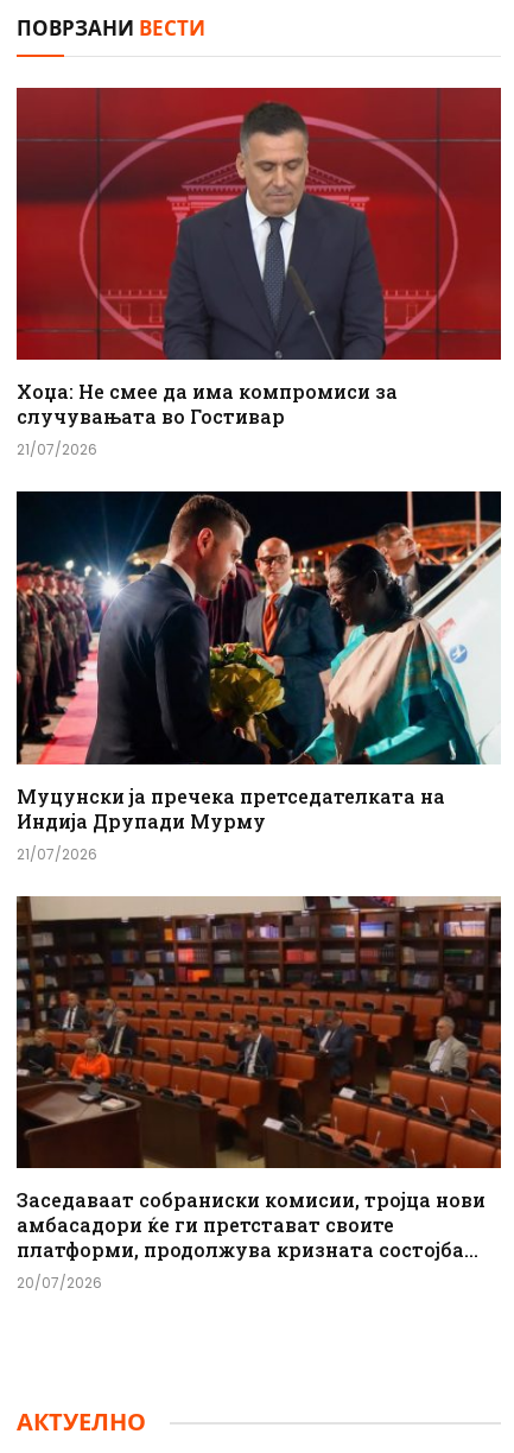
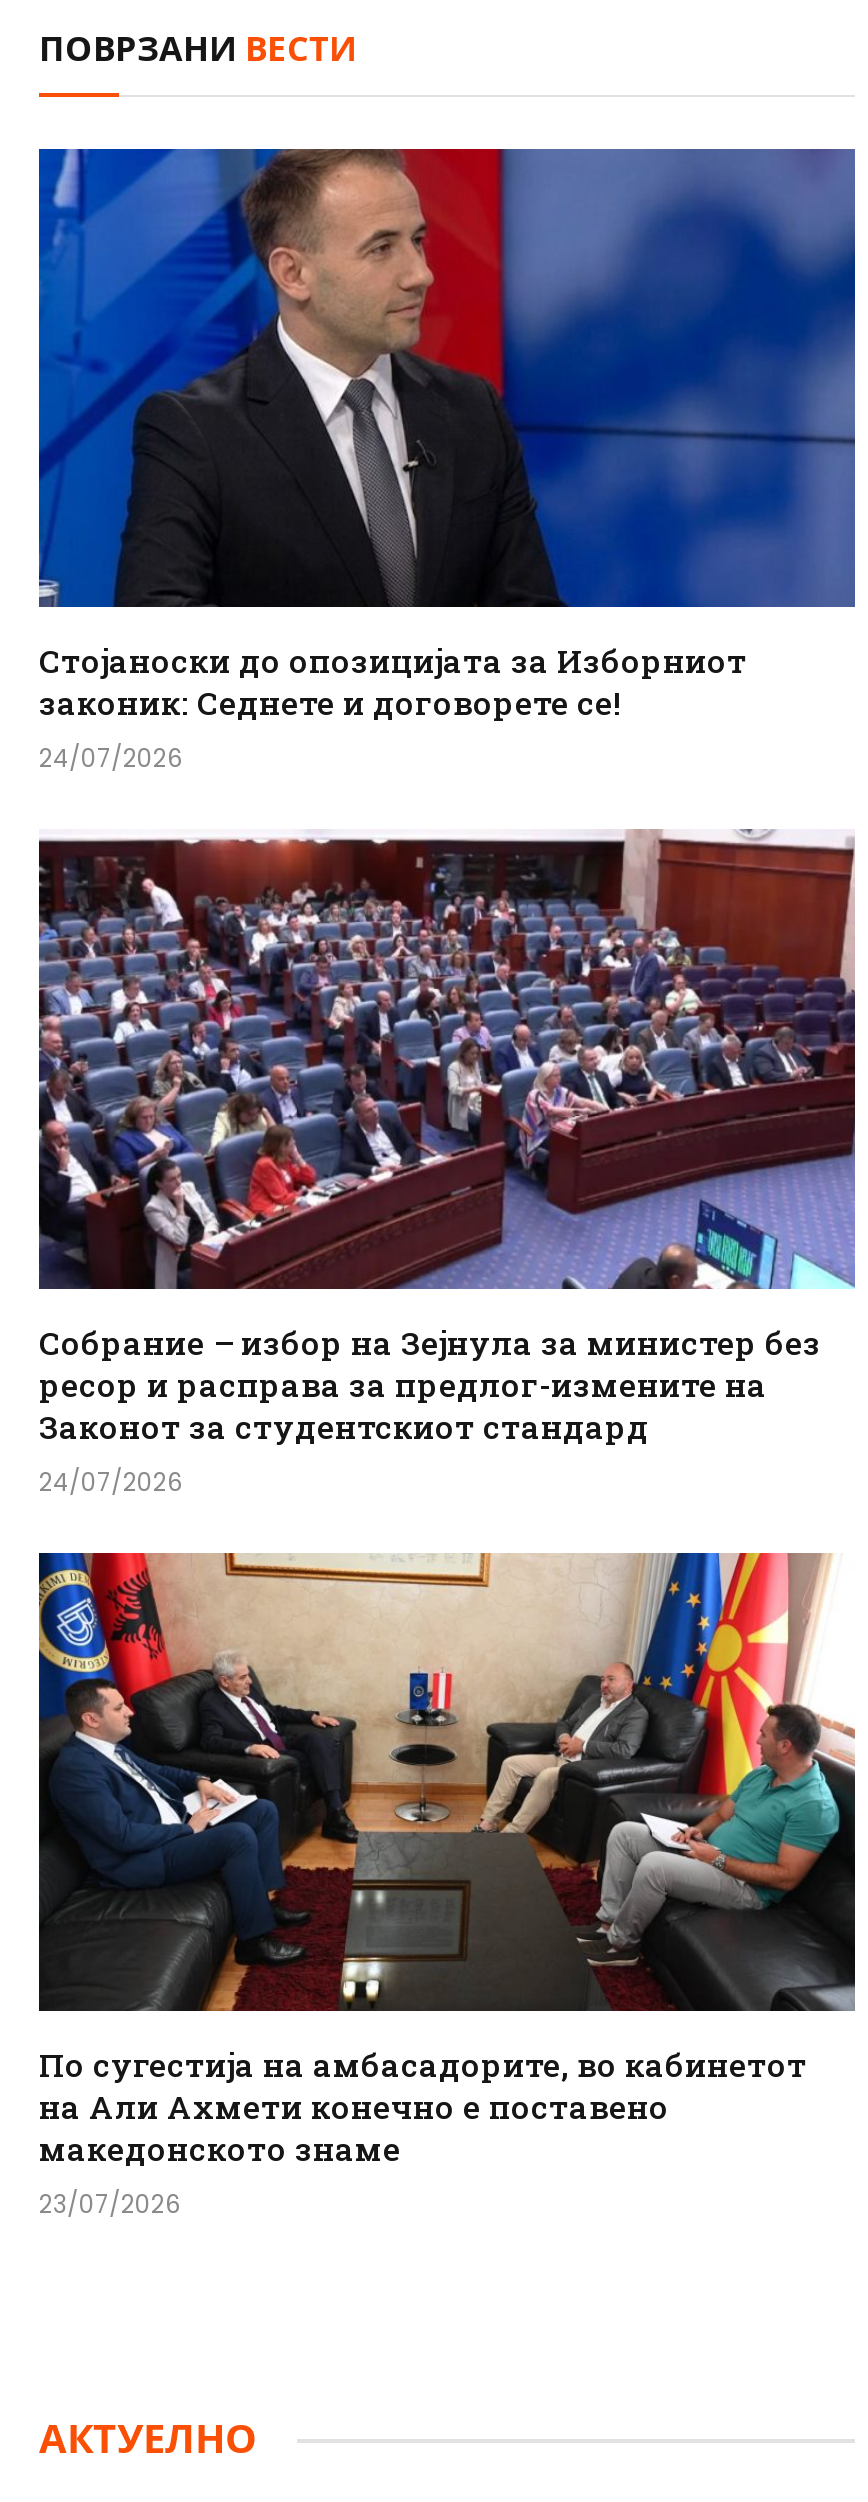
- [image]
- Хоџа: Не смее да има компромиси за
- случувањата во Гостивар
- 21/07/2026
+ [image]
+ Стојаноски до опозицијата за Изборниот
+ законик: Седнете и договорете се!
+ 24/07/2026

- [image]
- Муцунски ја пречека претседателката на
- Индија Друпади Мурму
- 21/07/2026
+ [image]
+ Собрание – избор на Зејнула за министер без
+ ресор и расправа за предлог-измените на
+ Законот за студентскиот стандард
+ 24/07/2026

- [image]
- Заседаваат собраниски комисии, тројца нови
- амбасадори ќе ги претстават своите
- платформи, продолжува кризната состојба…
- 20/07/2026
+ [image]
+ По сугестија на амбасадорите, во кабинетот
+ на Али Ахмети конечно е поставено
+ македонското знаме
+ 23/07/2026
